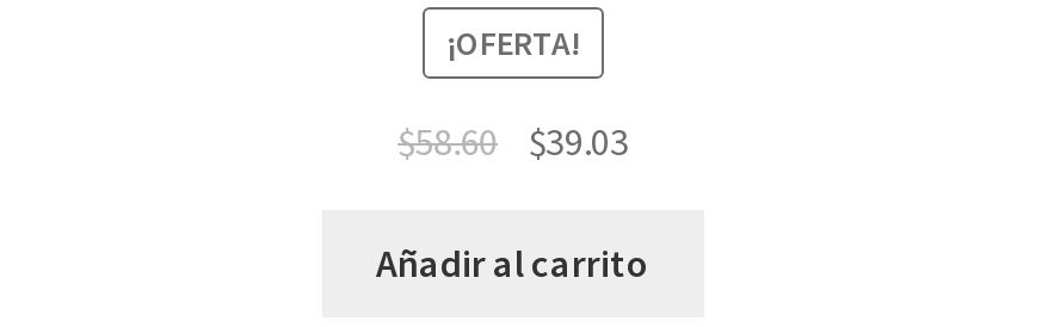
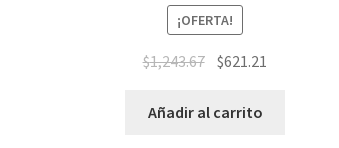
- $58.60
+ $1,243.67

- $39.03
+ $621.21
